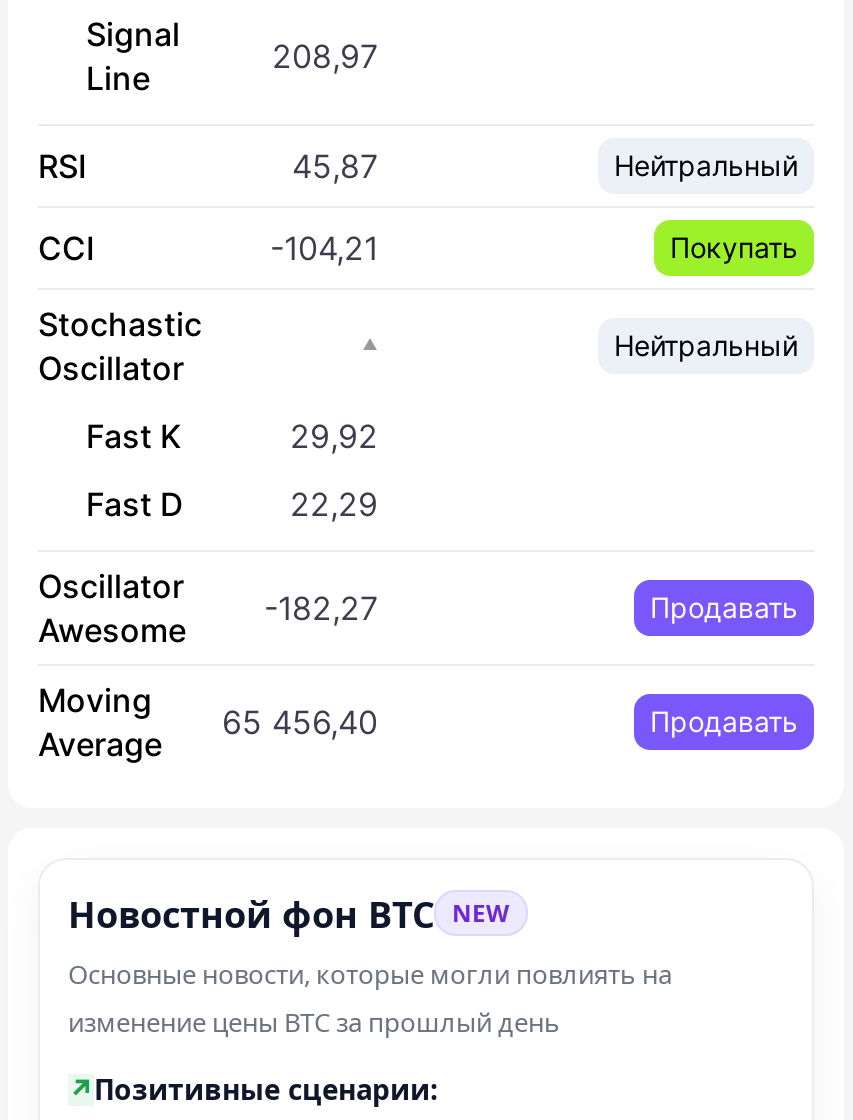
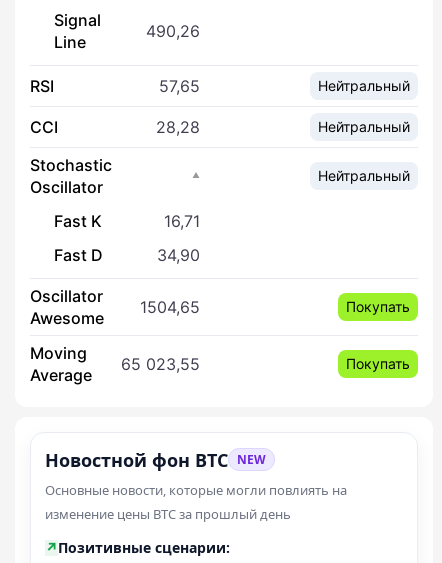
- 208,97
+ 490,26

- 45,87
+ 57,65

- -104,21
- Покупать
+ 28,28
+ Нейтральный

- 29,92
+ 16,71

- 22,29
+ 34,90

- -182,27
- Продавать
+ 1504,65
+ Покупать

- 65 456,40
- Продавать
+ 65 023,55
+ Покупать
